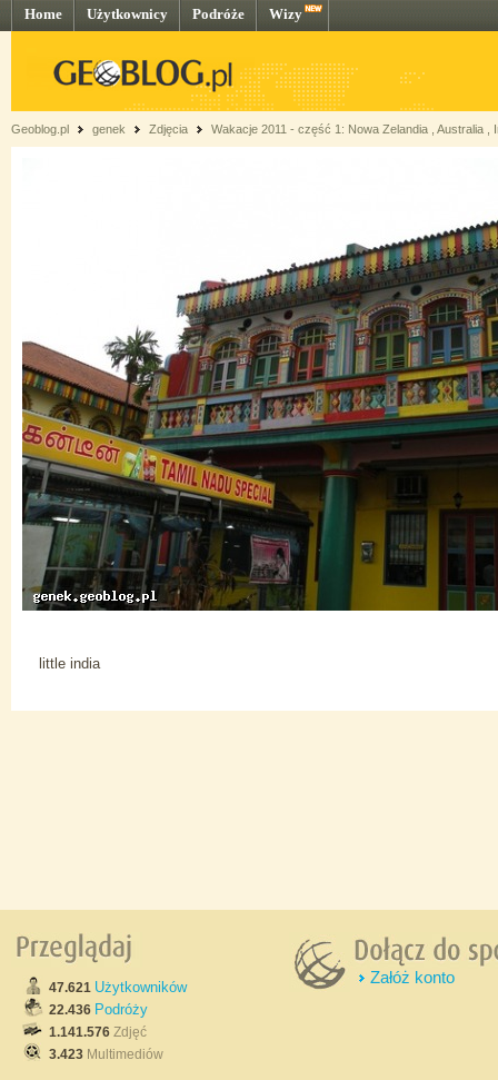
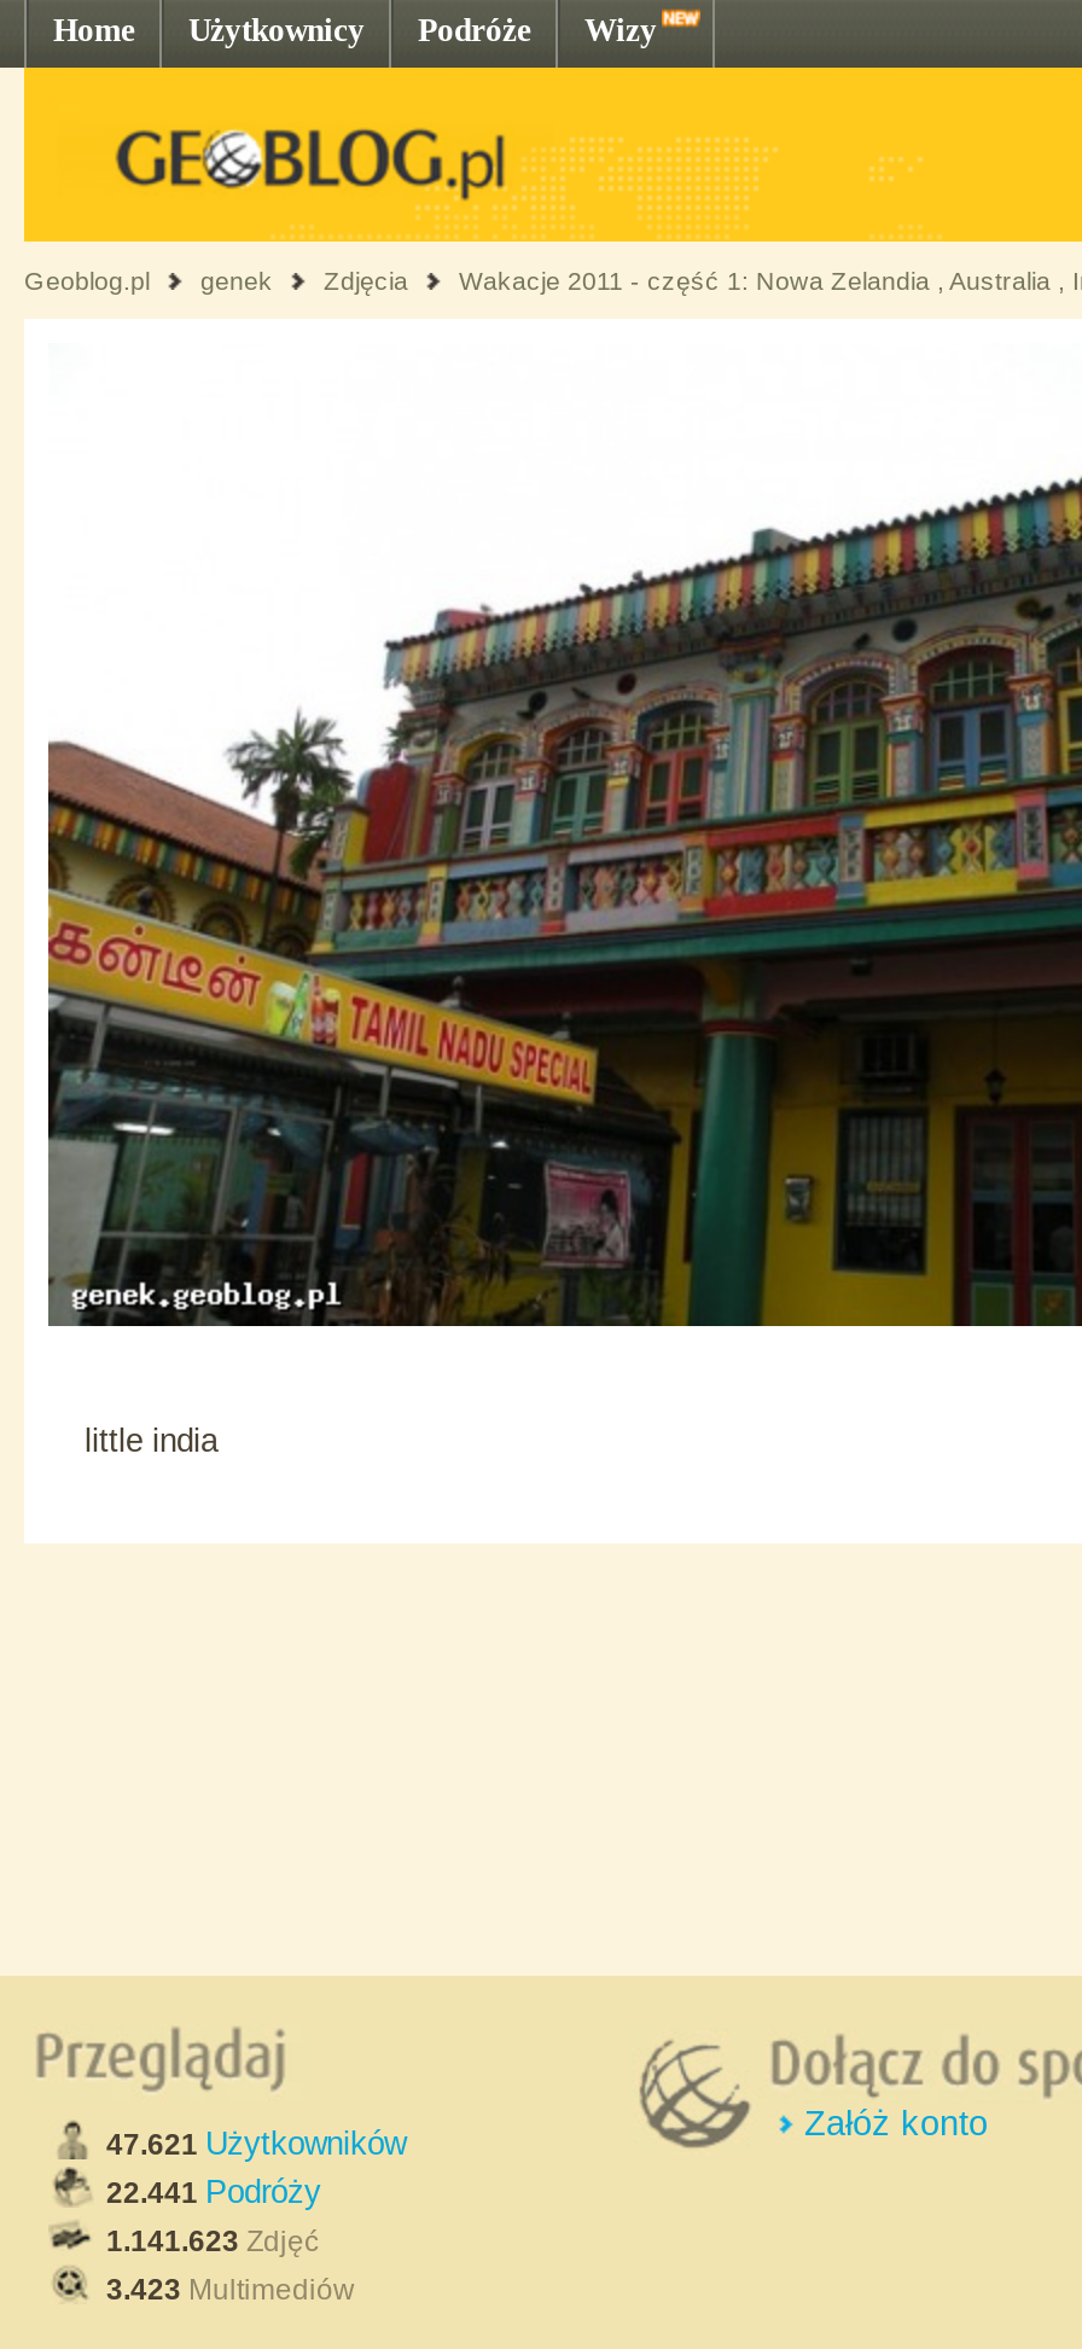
- 22.436 Podróży
+ 22.441 Podróży

- 1.141.576 Zdjęć
+ 1.141.623 Zdjęć
